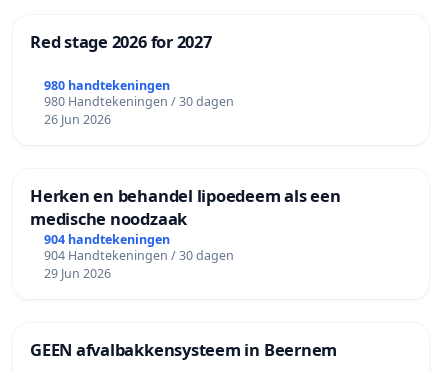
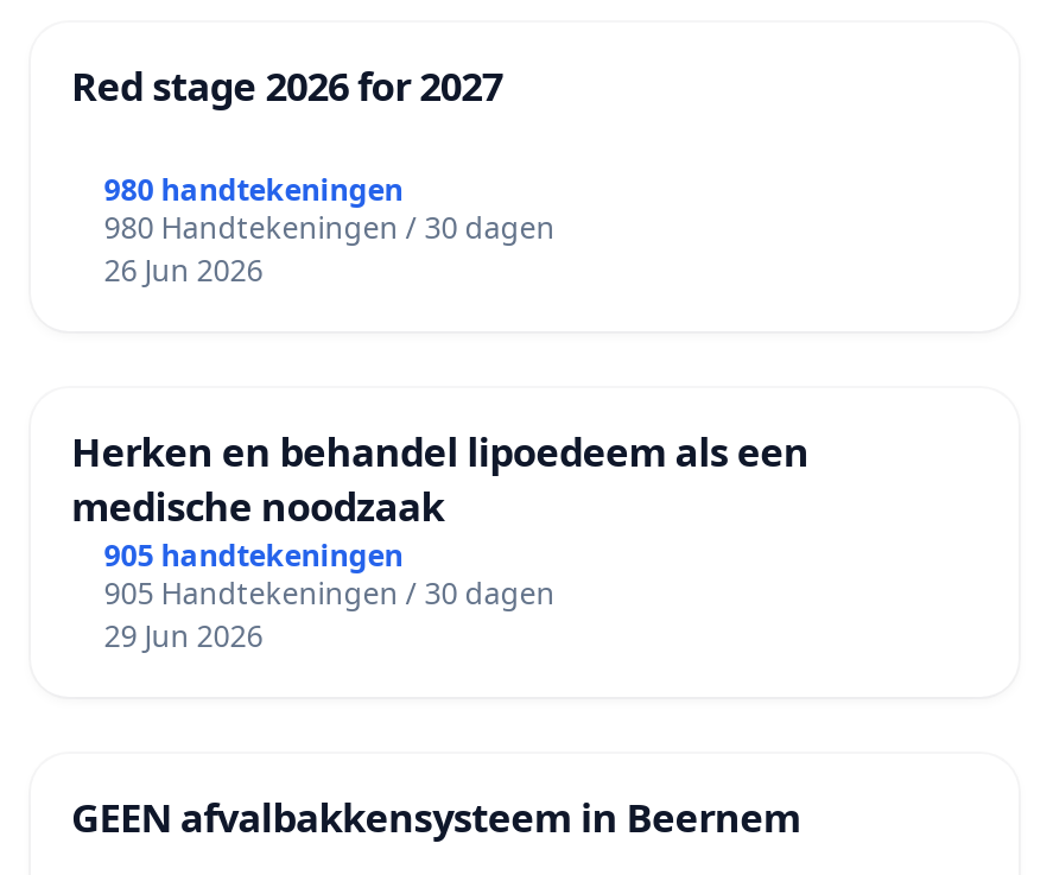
- 904 handtekeningen
+ 905 handtekeningen

- 904 Handtekeningen / 30 dagen
+ 905 Handtekeningen / 30 dagen
